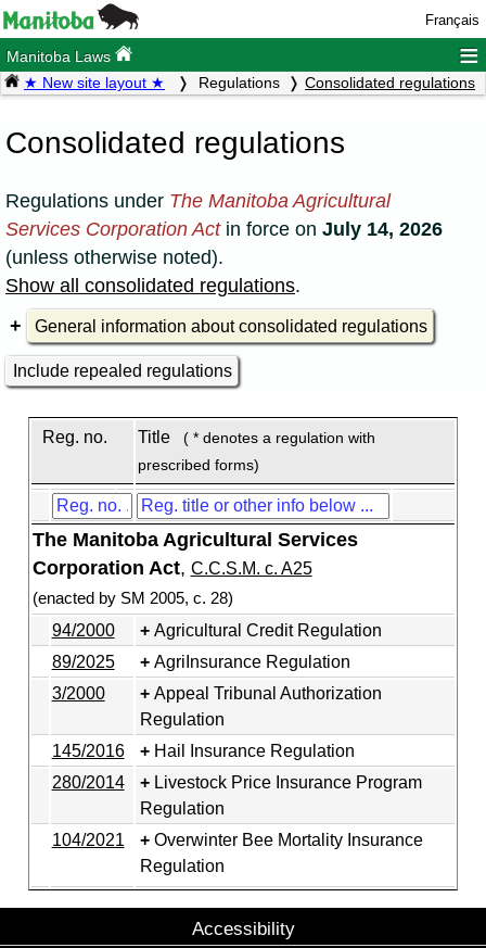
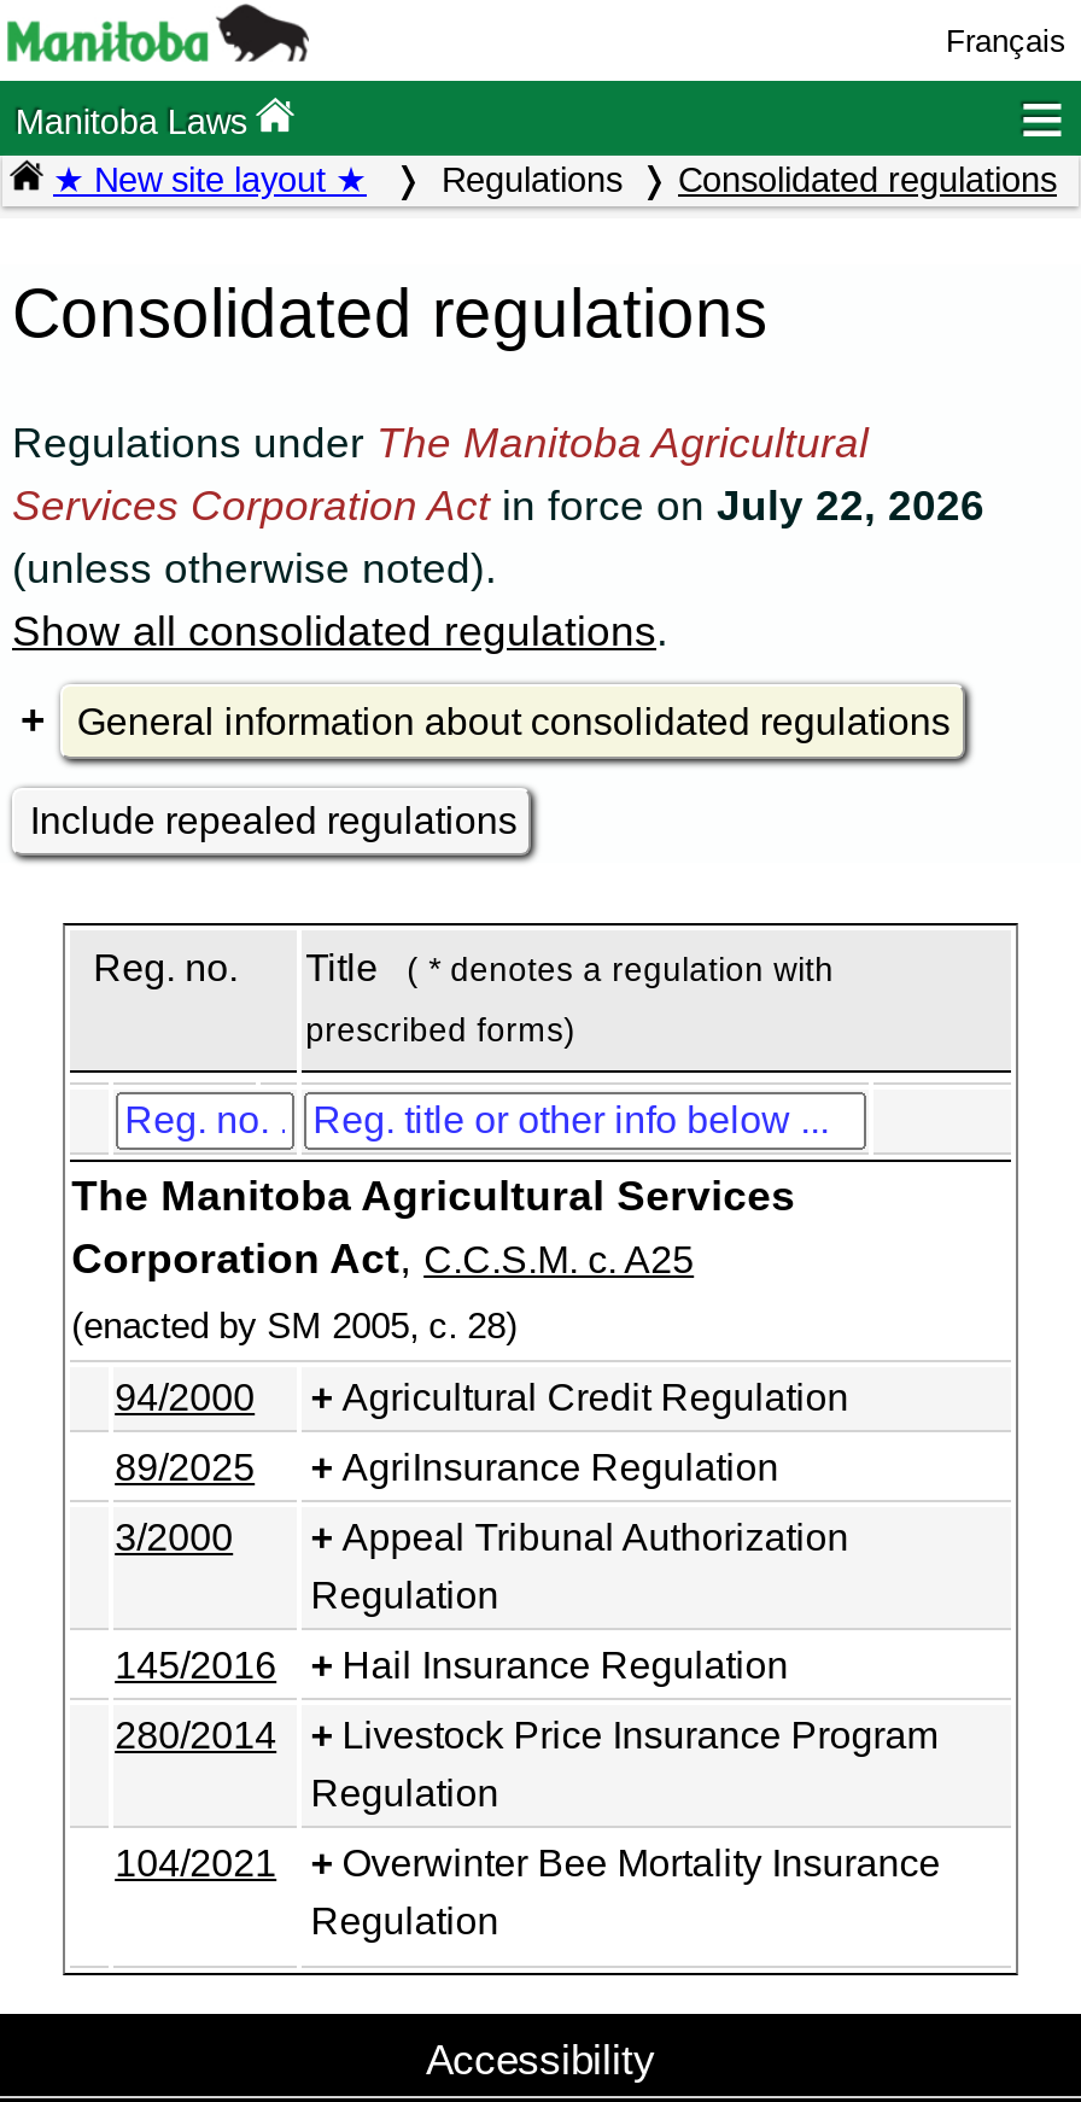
- Services Corporation Act in force on July 14, 2026
+ Services Corporation Act in force on July 22, 2026
